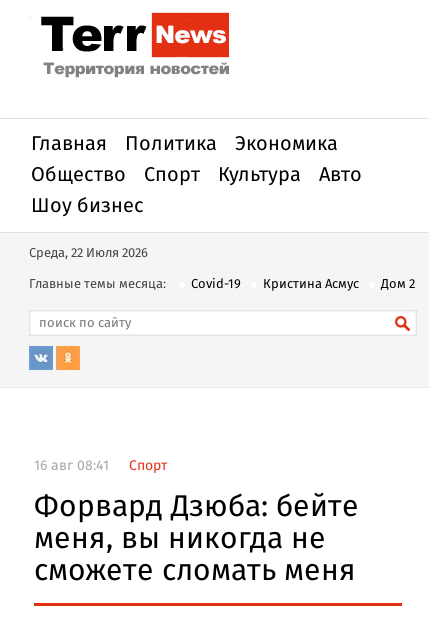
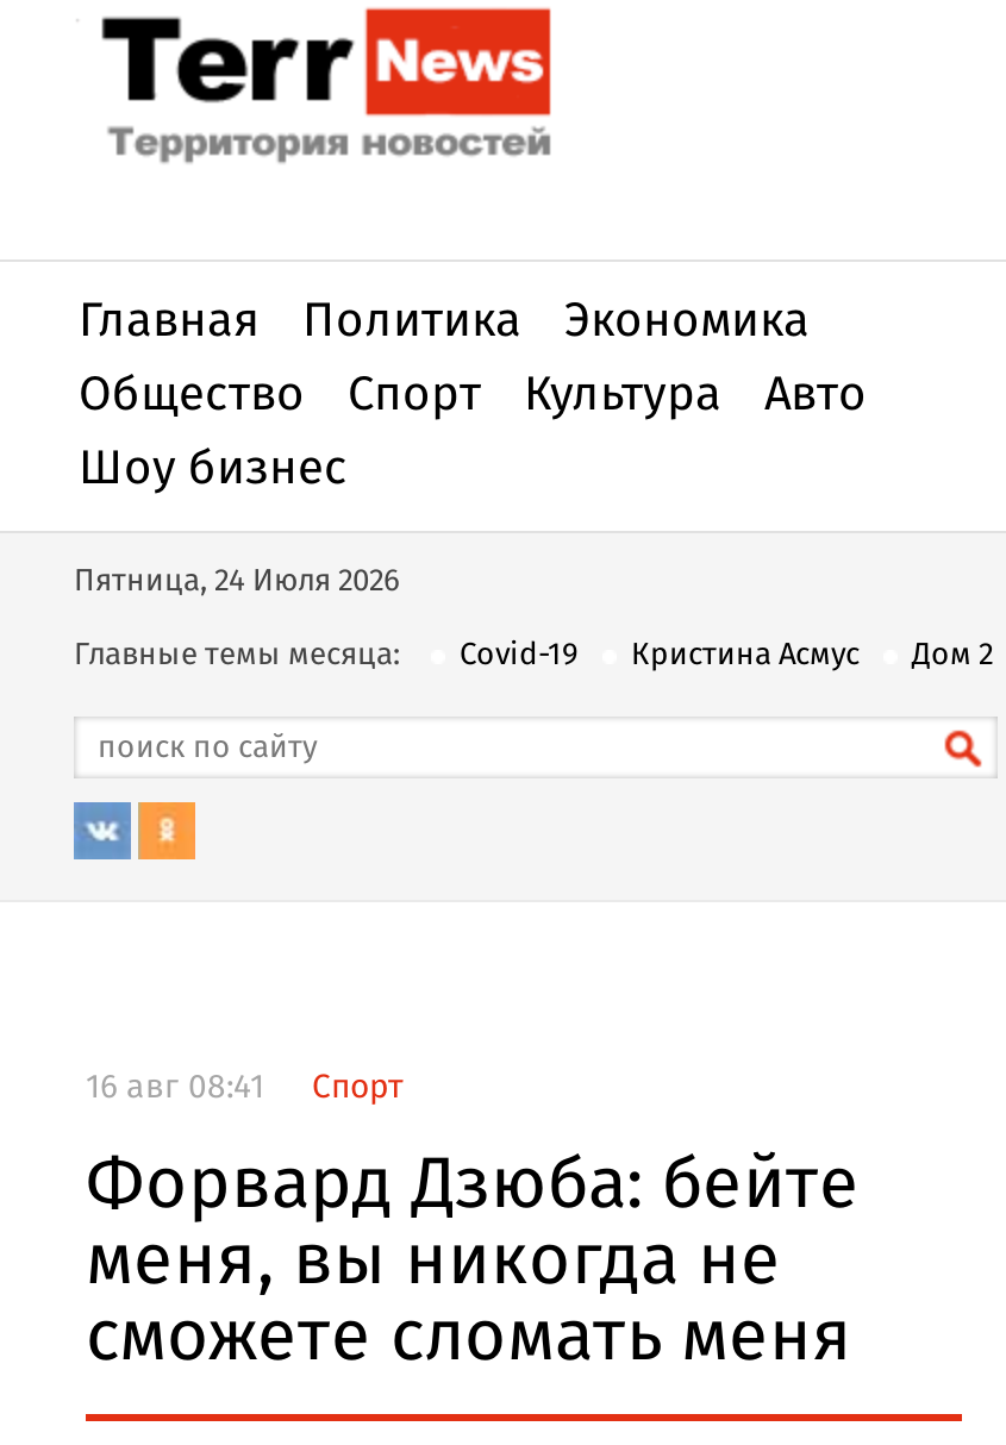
- Среда, 22 Июля 2026
+ Пятница, 24 Июля 2026
